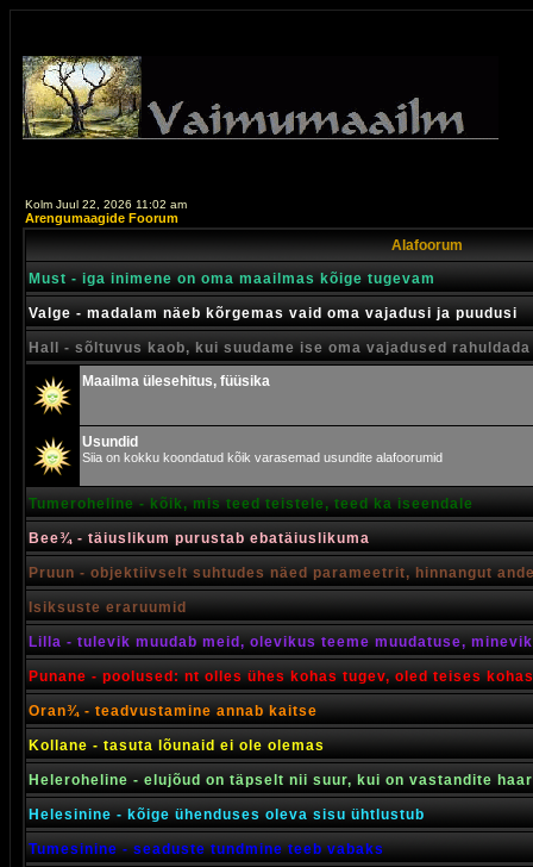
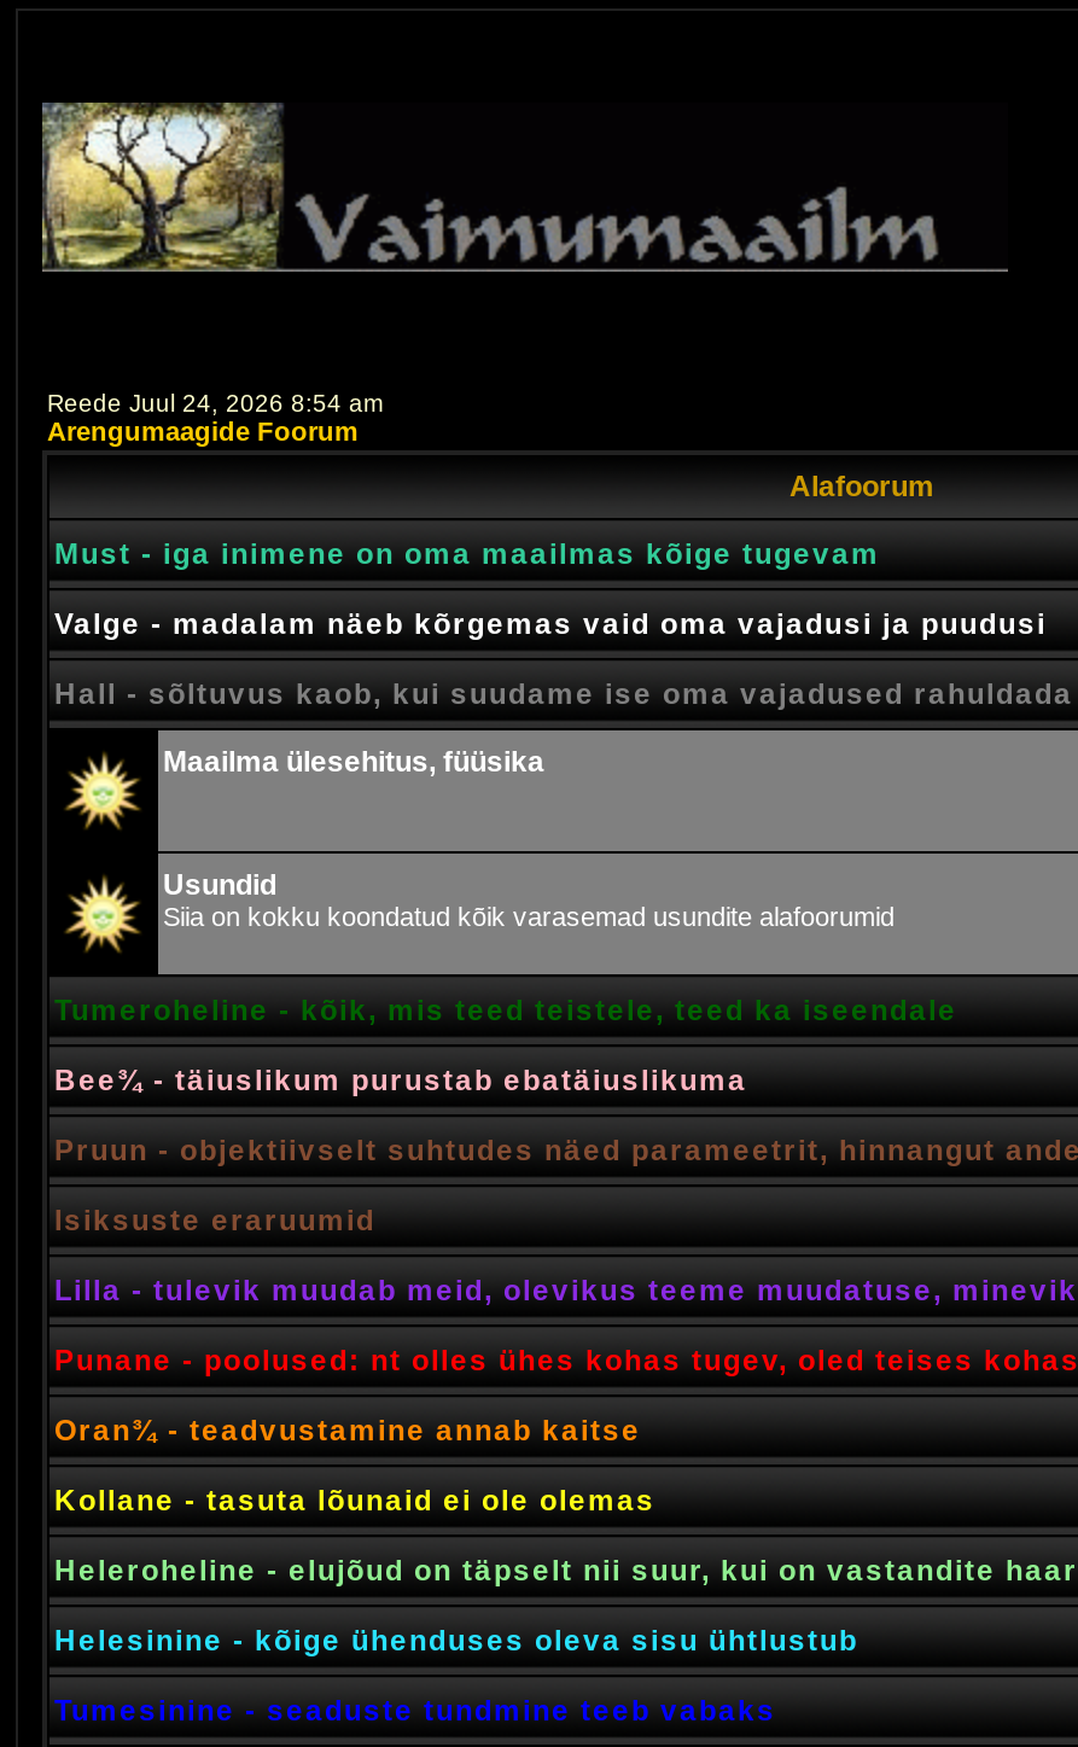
- Kolm Juul 22, 2026 11:02 am
+ Reede Juul 24, 2026 8:54 am
